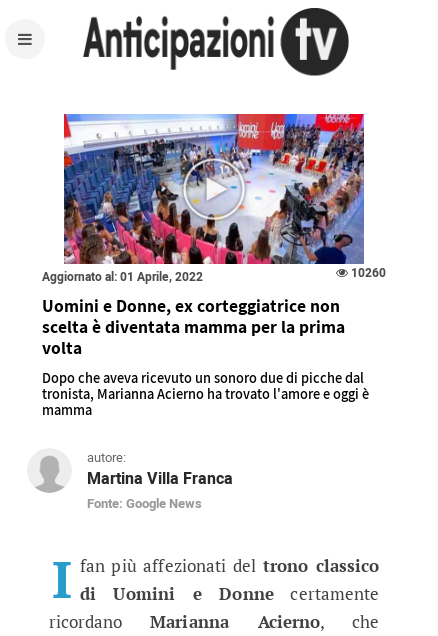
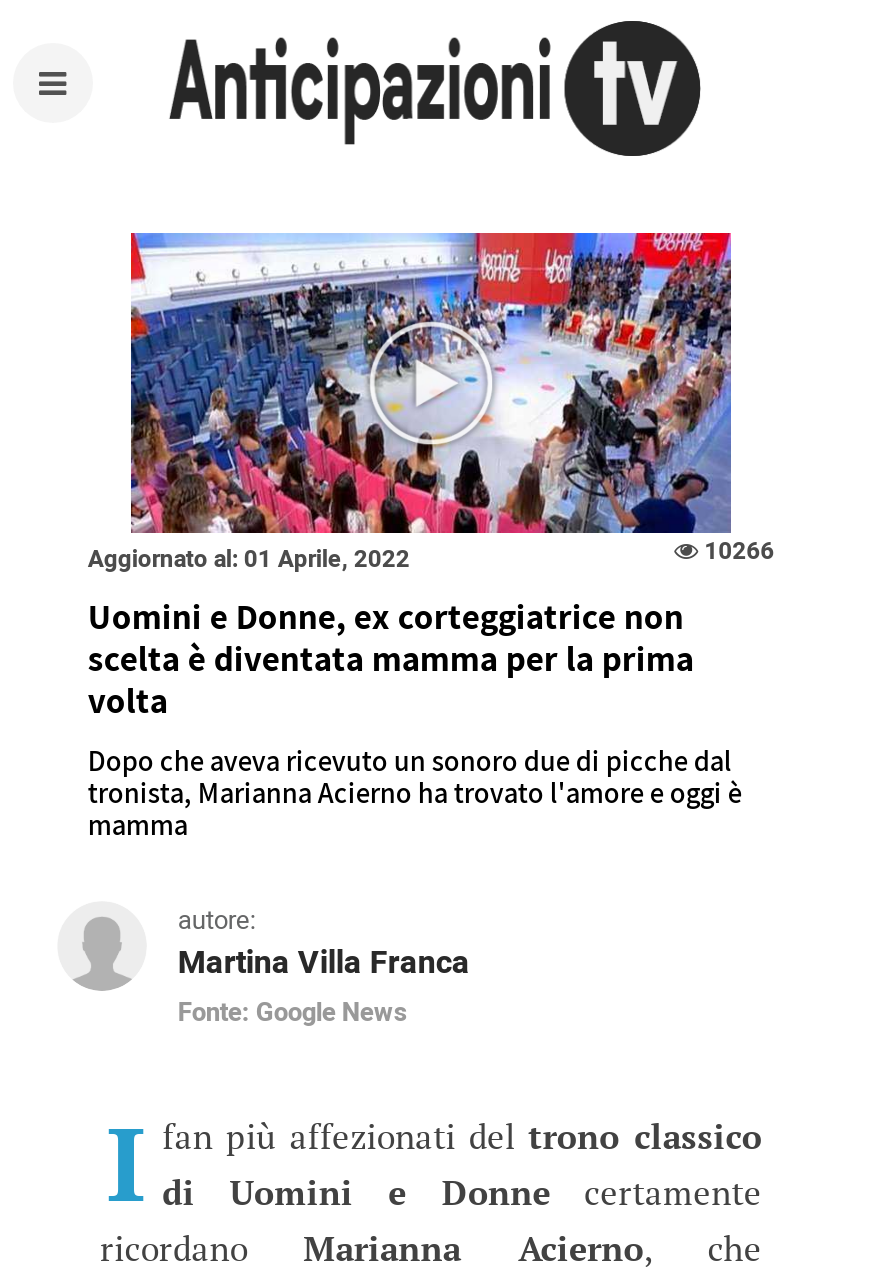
- 10260
+ 10266
